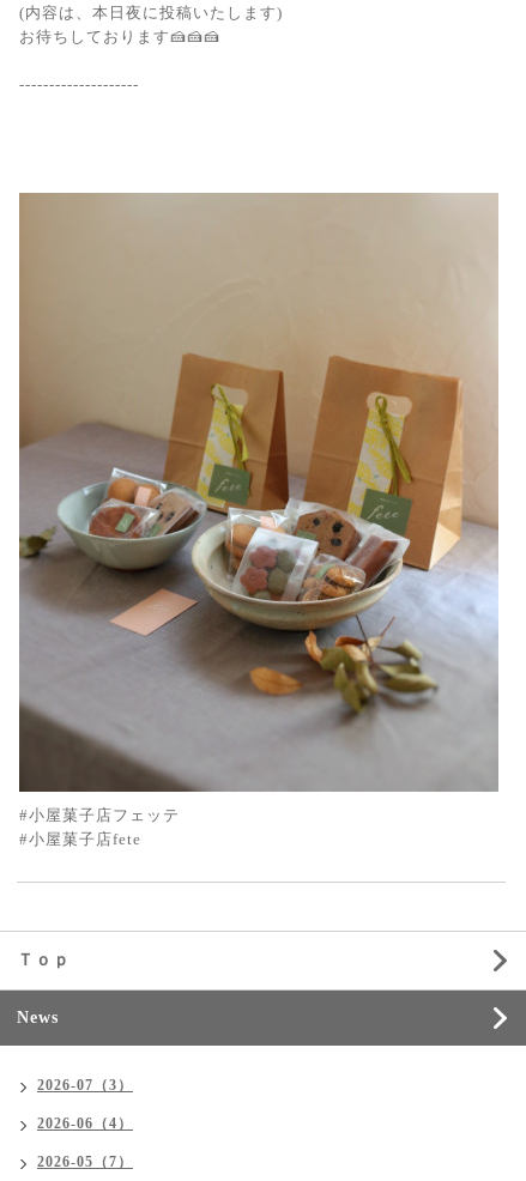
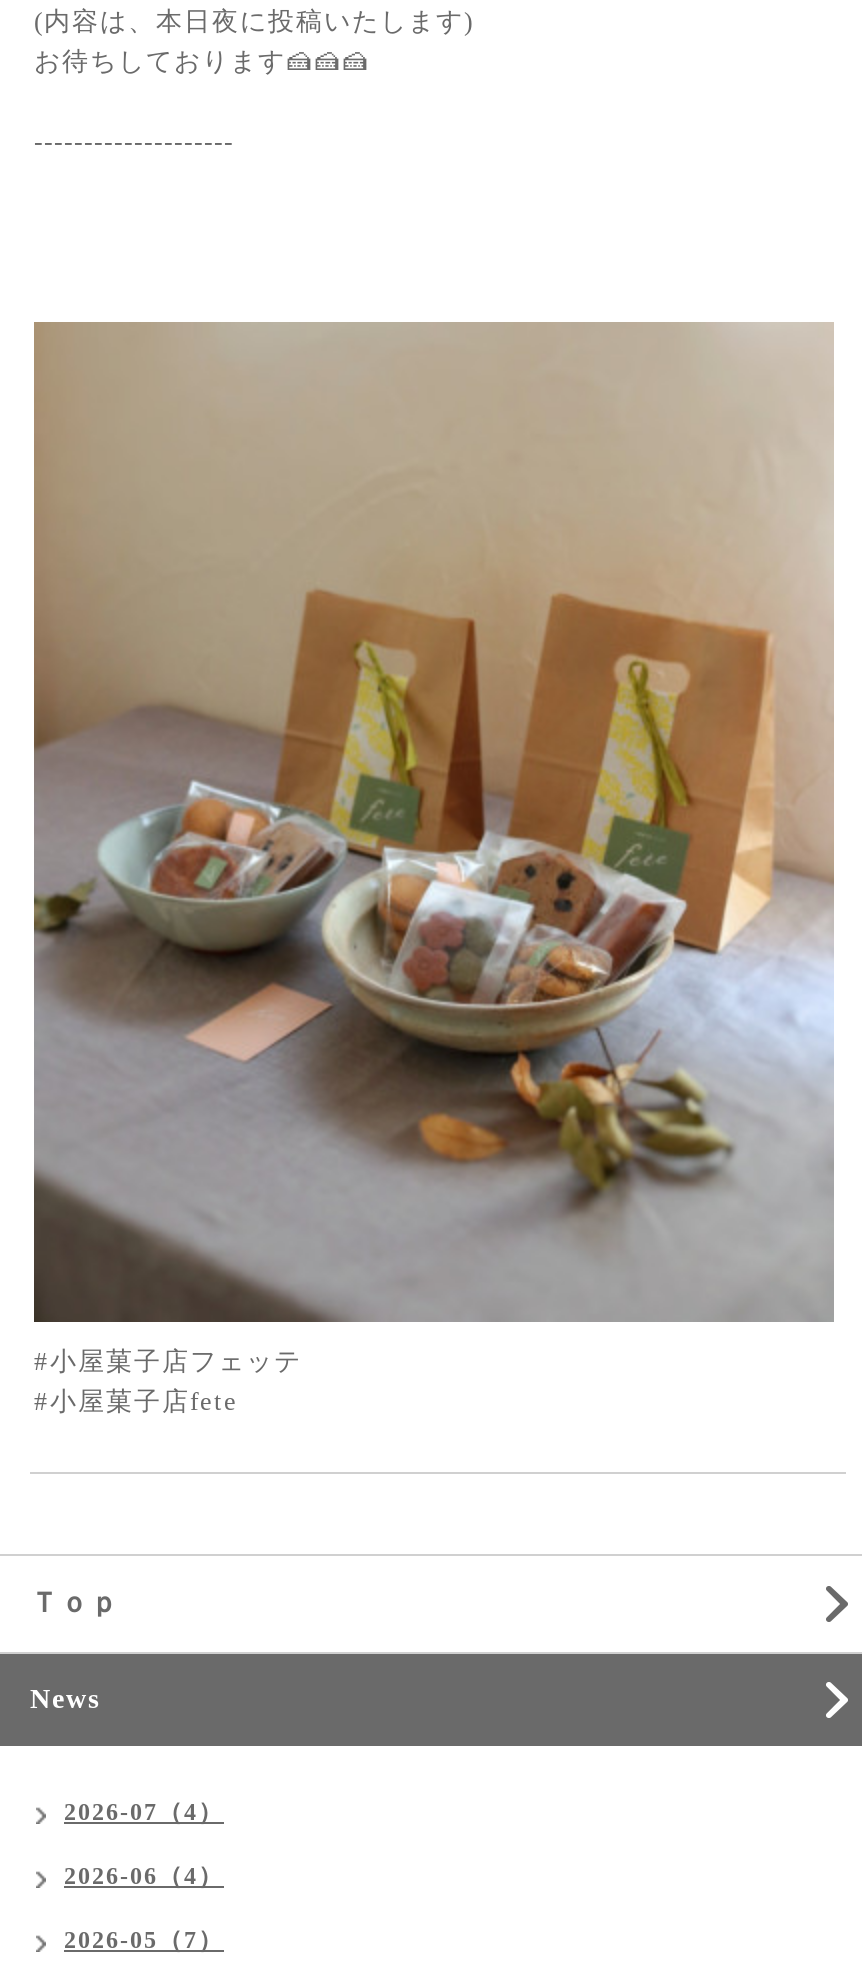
- 2026-07（3）
+ 2026-07（4）
